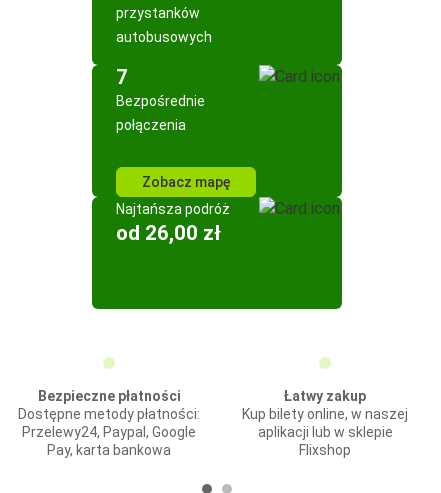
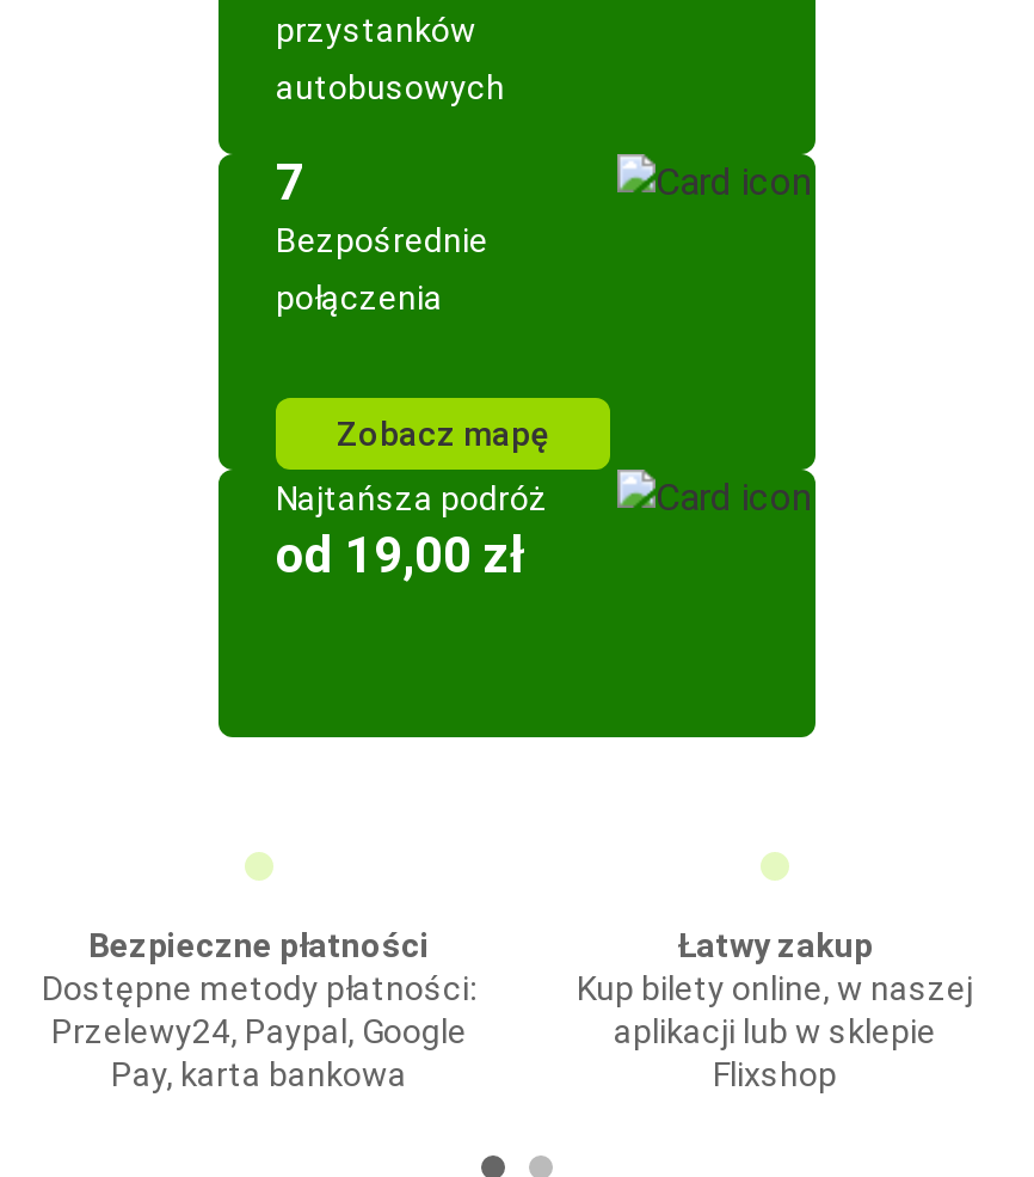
- od 26,00 zł
+ od 19,00 zł
